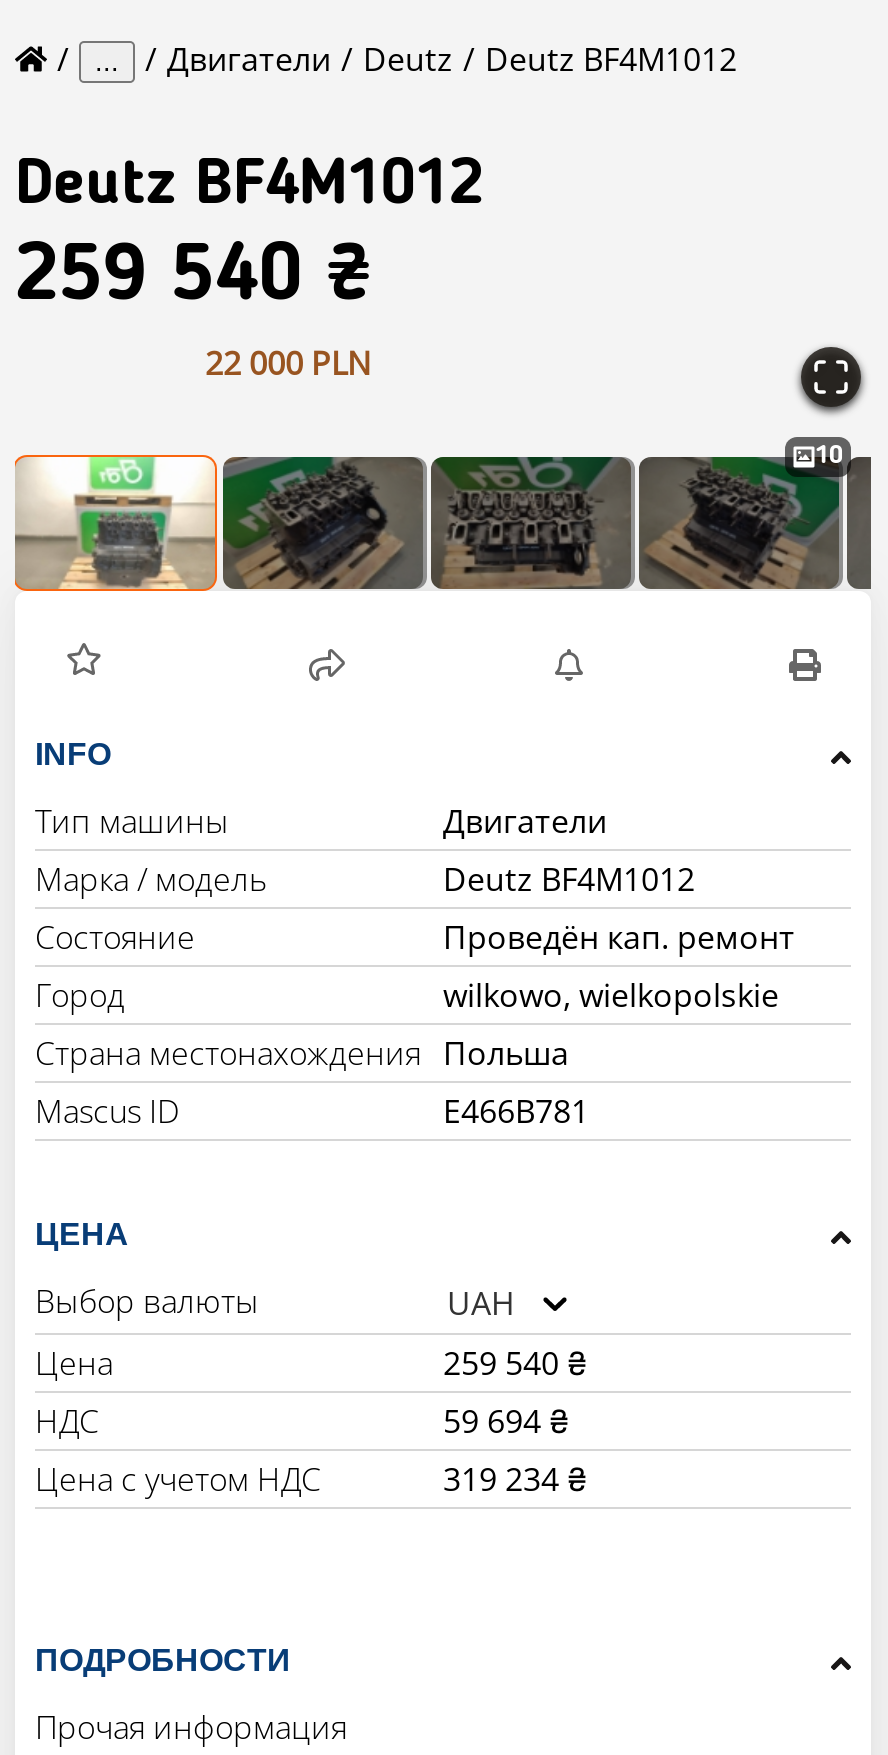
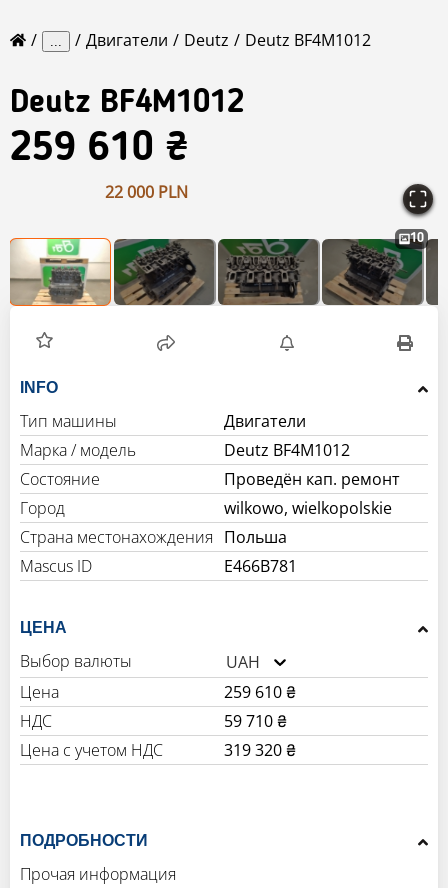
- 259 540 ₴
+ 259 610 ₴

- 259 540 ₴
+ 259 610 ₴

- 59 694 ₴
+ 59 710 ₴

- 319 234 ₴
+ 319 320 ₴
